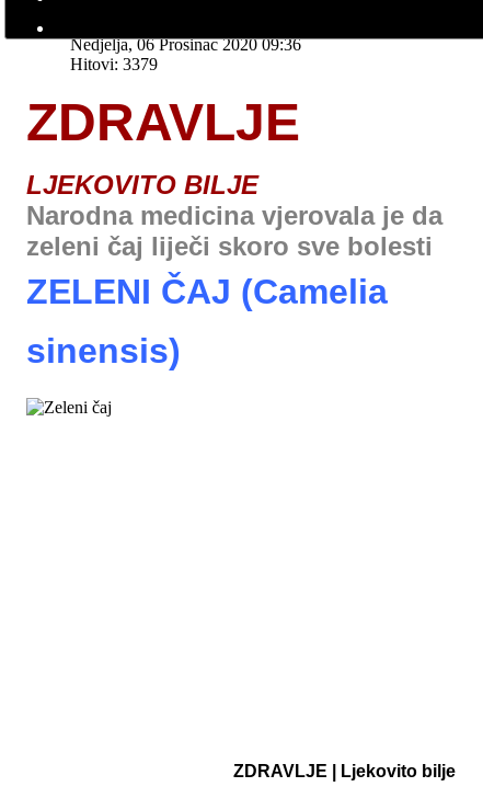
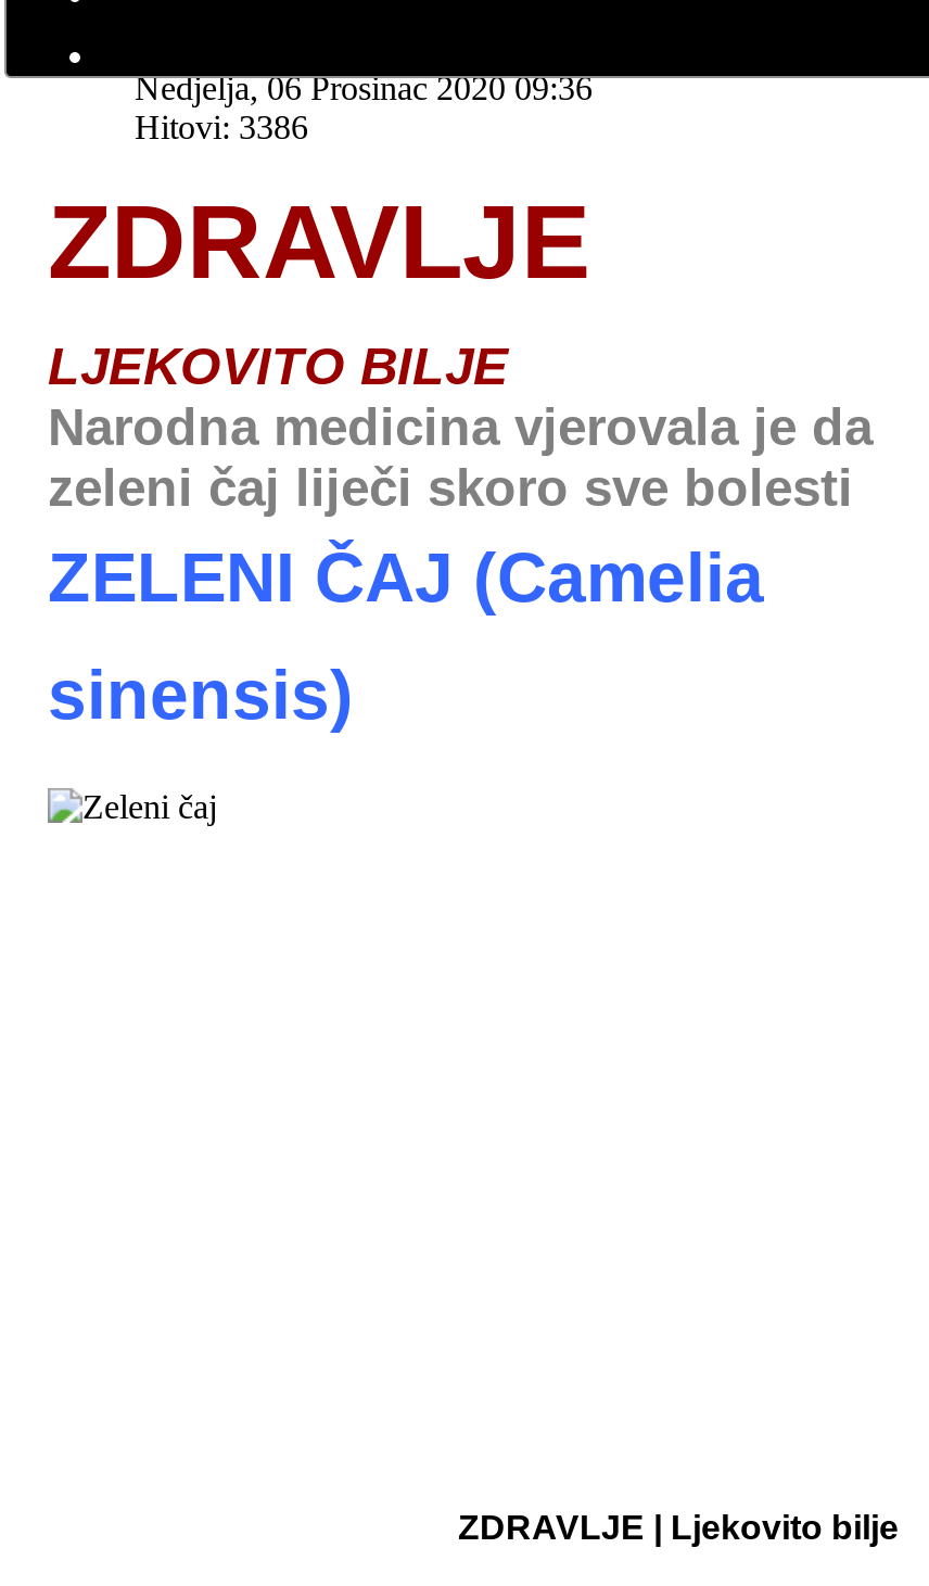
- Hitovi: 3379
+ Hitovi: 3386
